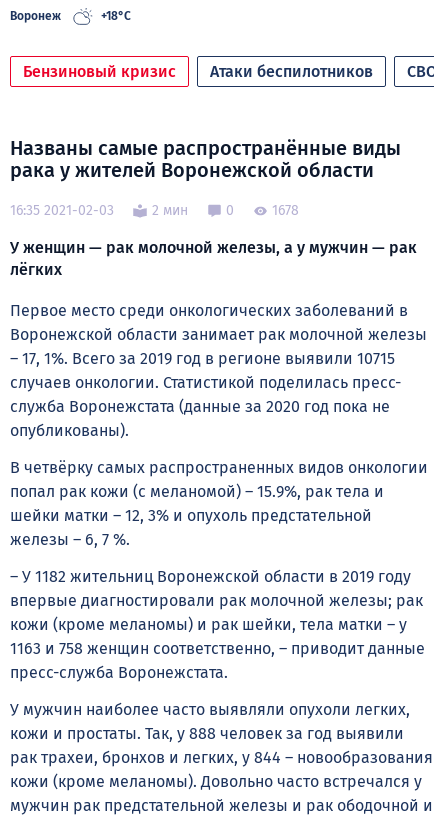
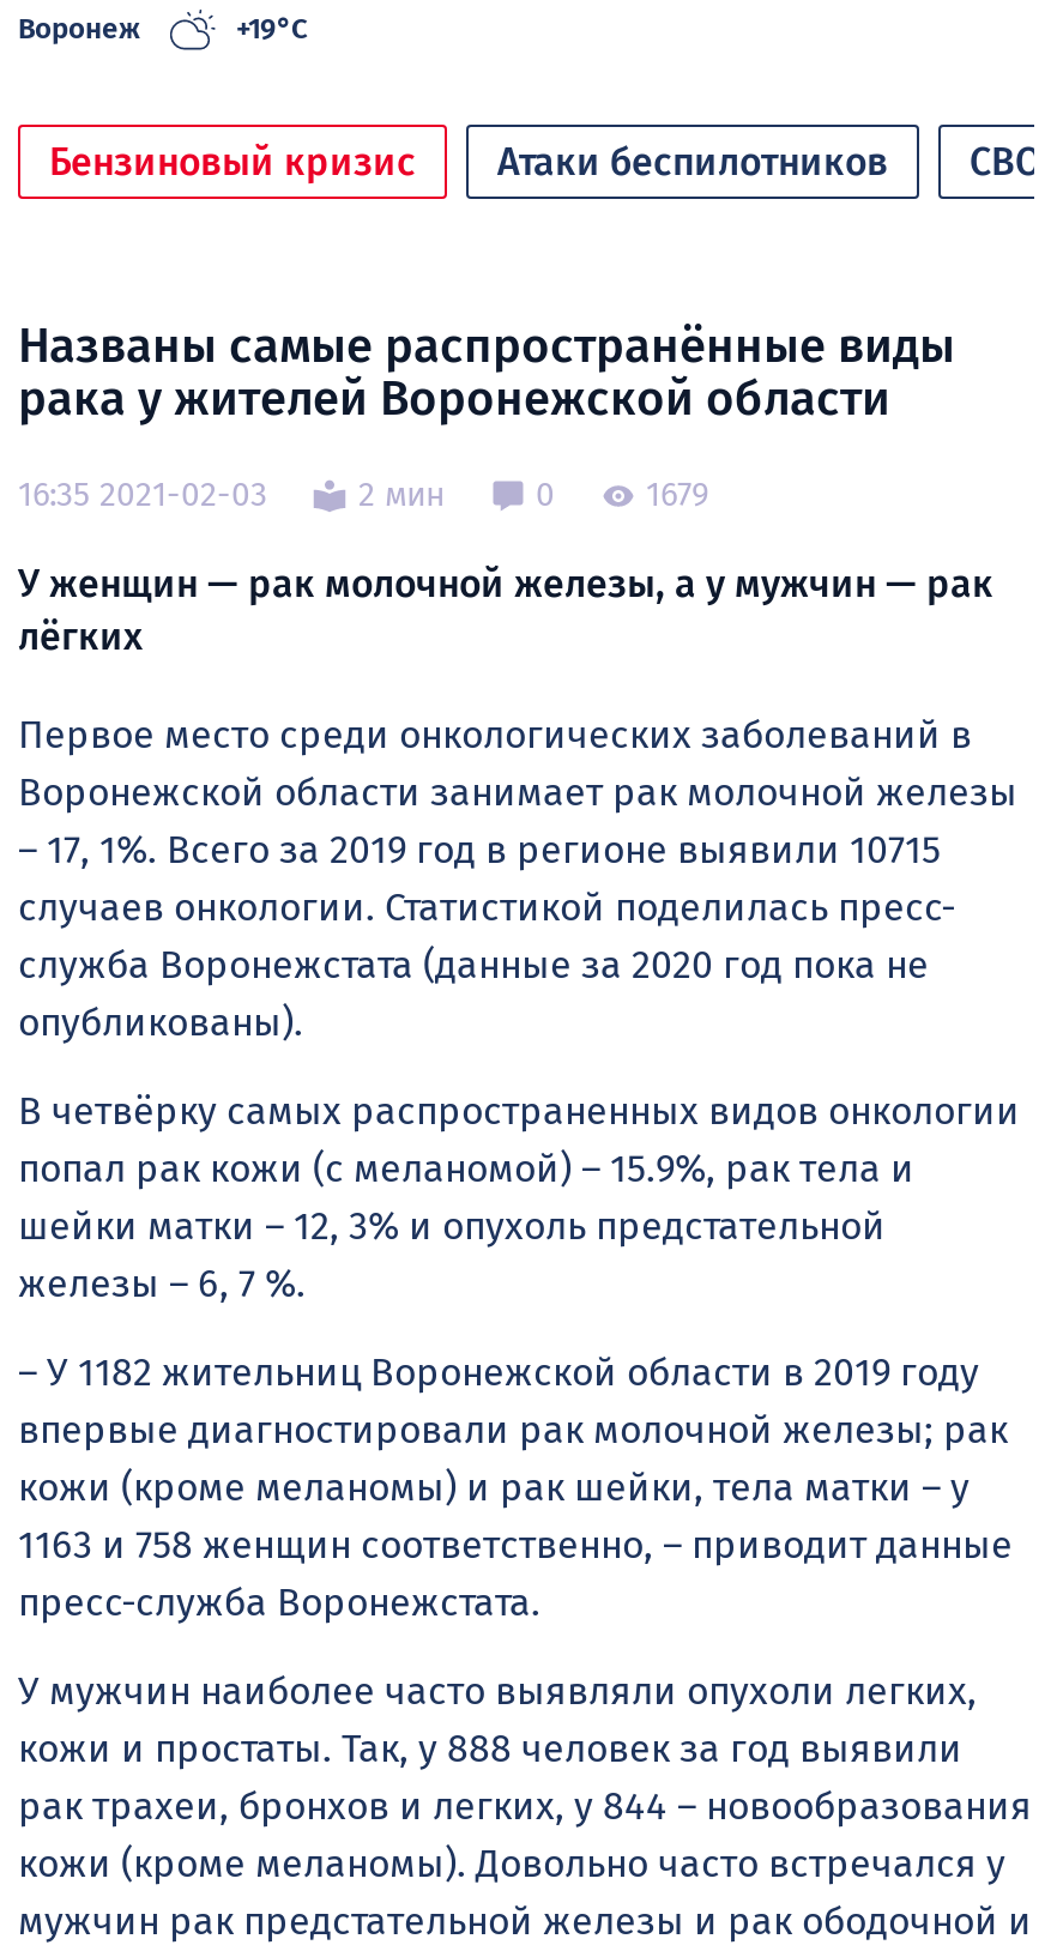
- +18°C
+ +19°C

- 1678
+ 1679
